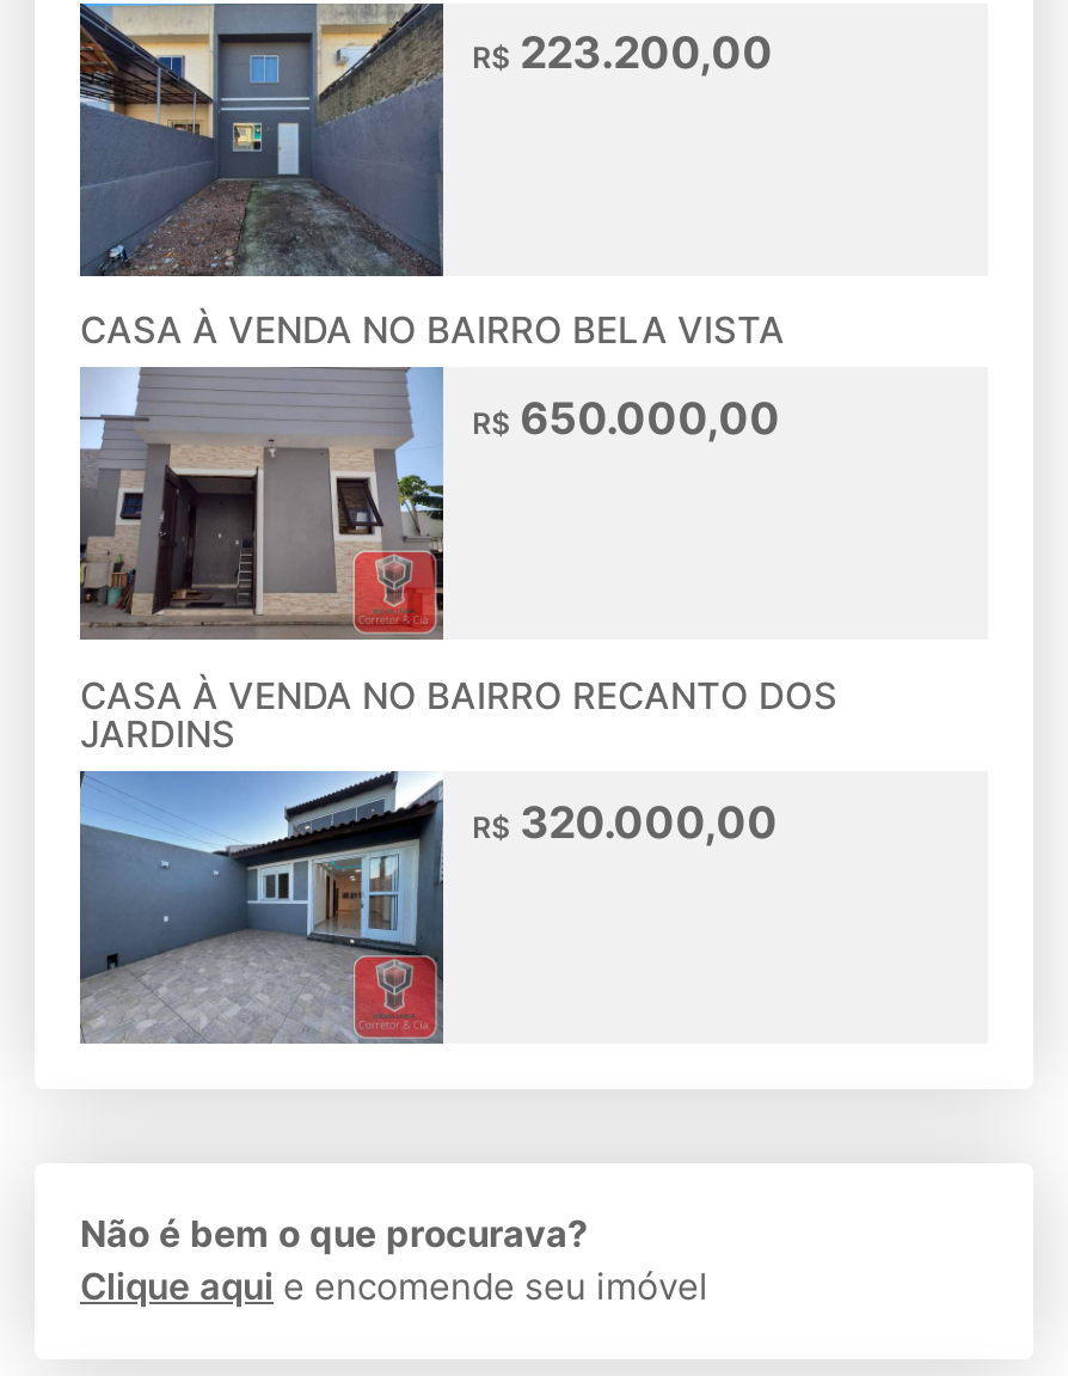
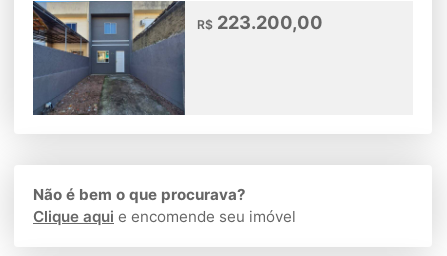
- [image]
- CASA À VENDA NO BAIRRO BELA VISTA
- R$650.000,00

- [image]
- CASA À VENDA NO BAIRRO RECANTO DOS
- JARDINS
- R$320.000,00
